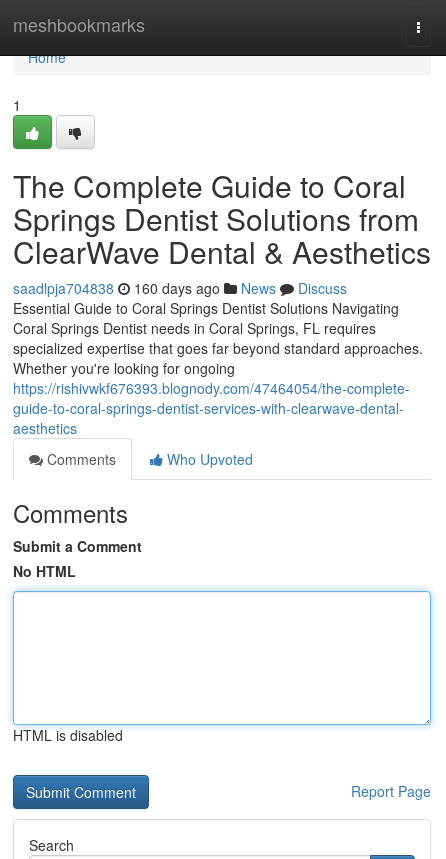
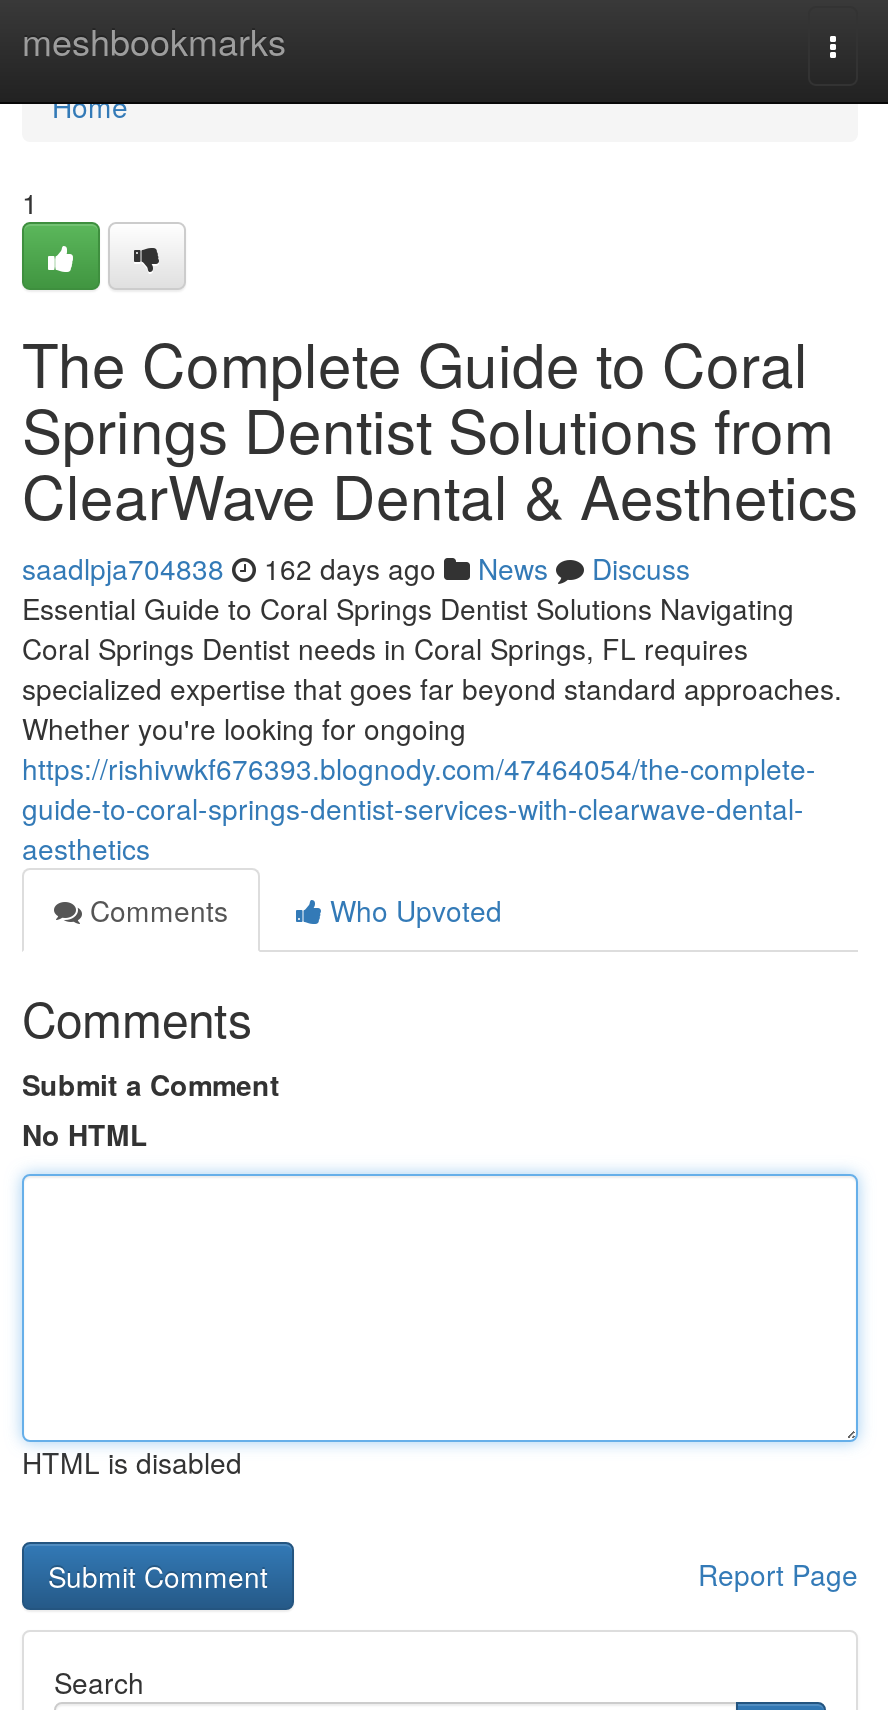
- saadlpja704838 160 days ago News Discuss
+ saadlpja704838 162 days ago News Discuss
